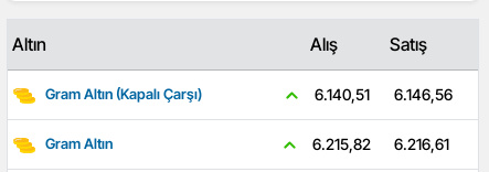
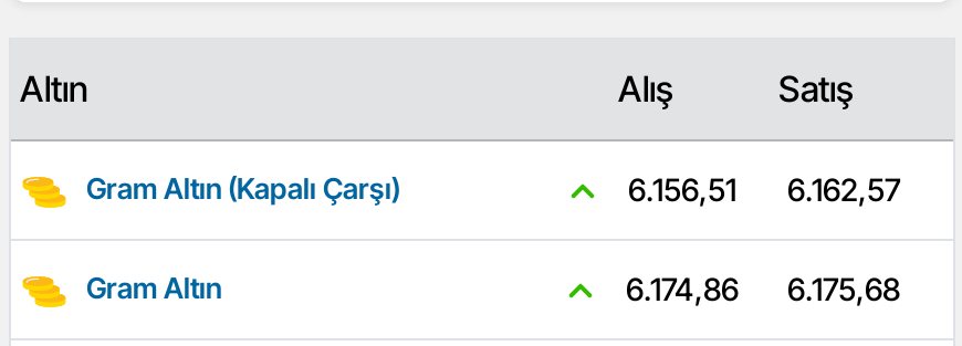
- 6.140,51
+ 6.156,51

- 6.146,56
+ 6.162,57

- 6.215,82
+ 6.174,86

- 6.216,61
+ 6.175,68
